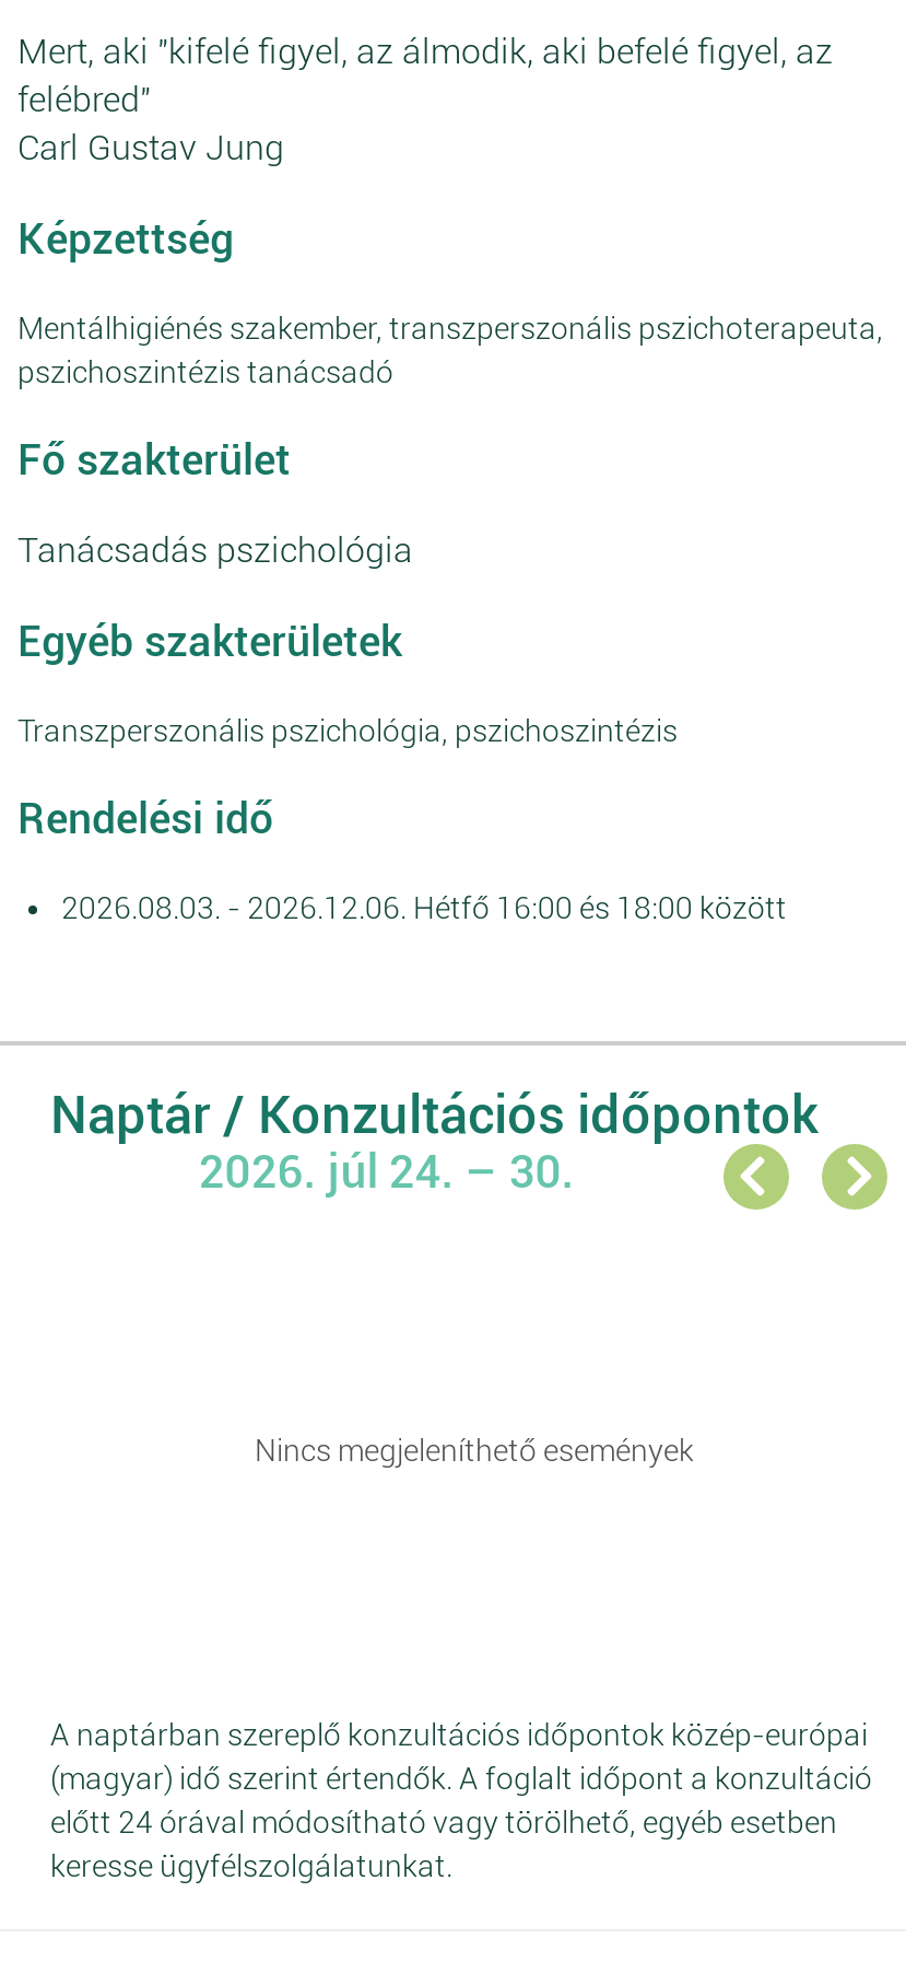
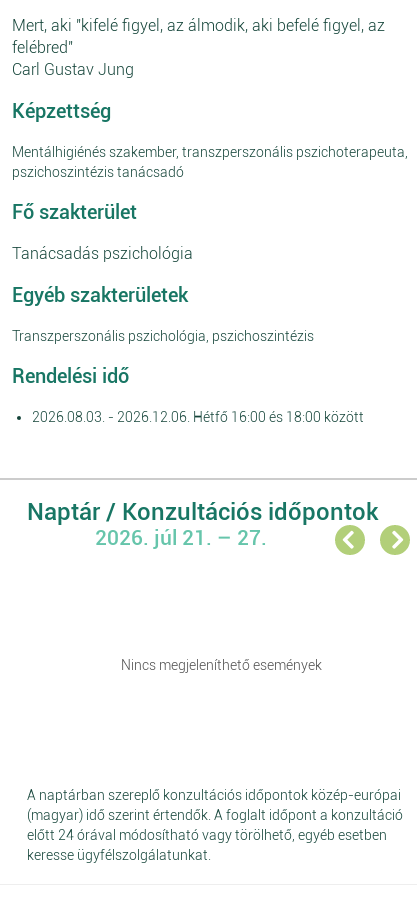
- 2026. júl 24. – 30.
+ 2026. júl 21. – 27.
